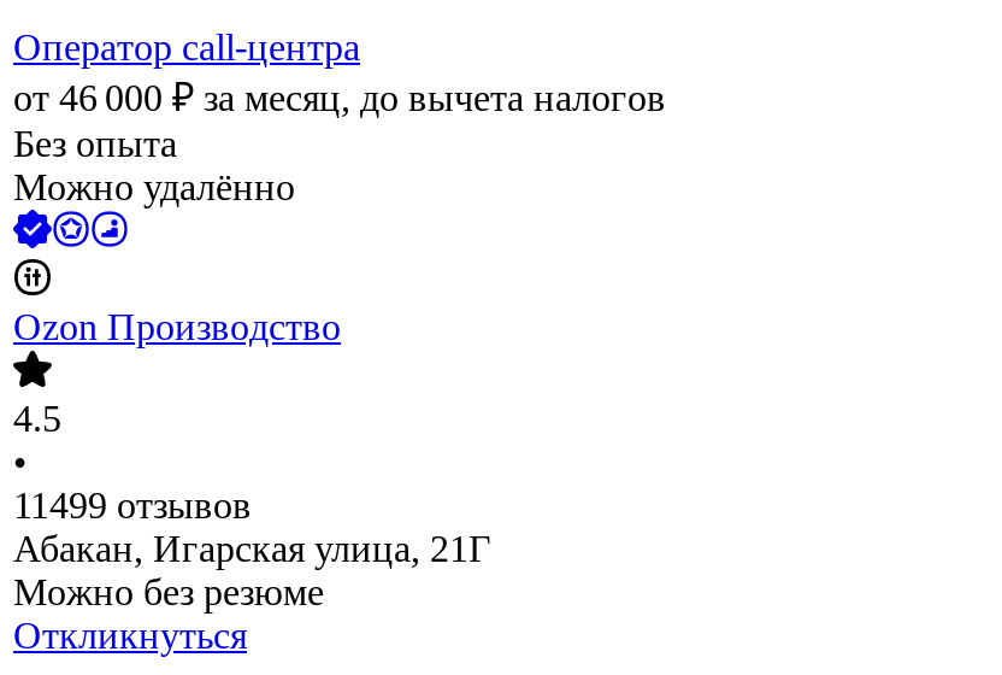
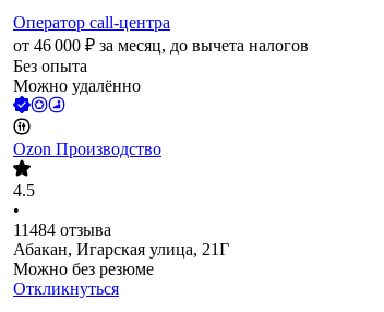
- 11499 отзывов
+ 11484 отзыва
